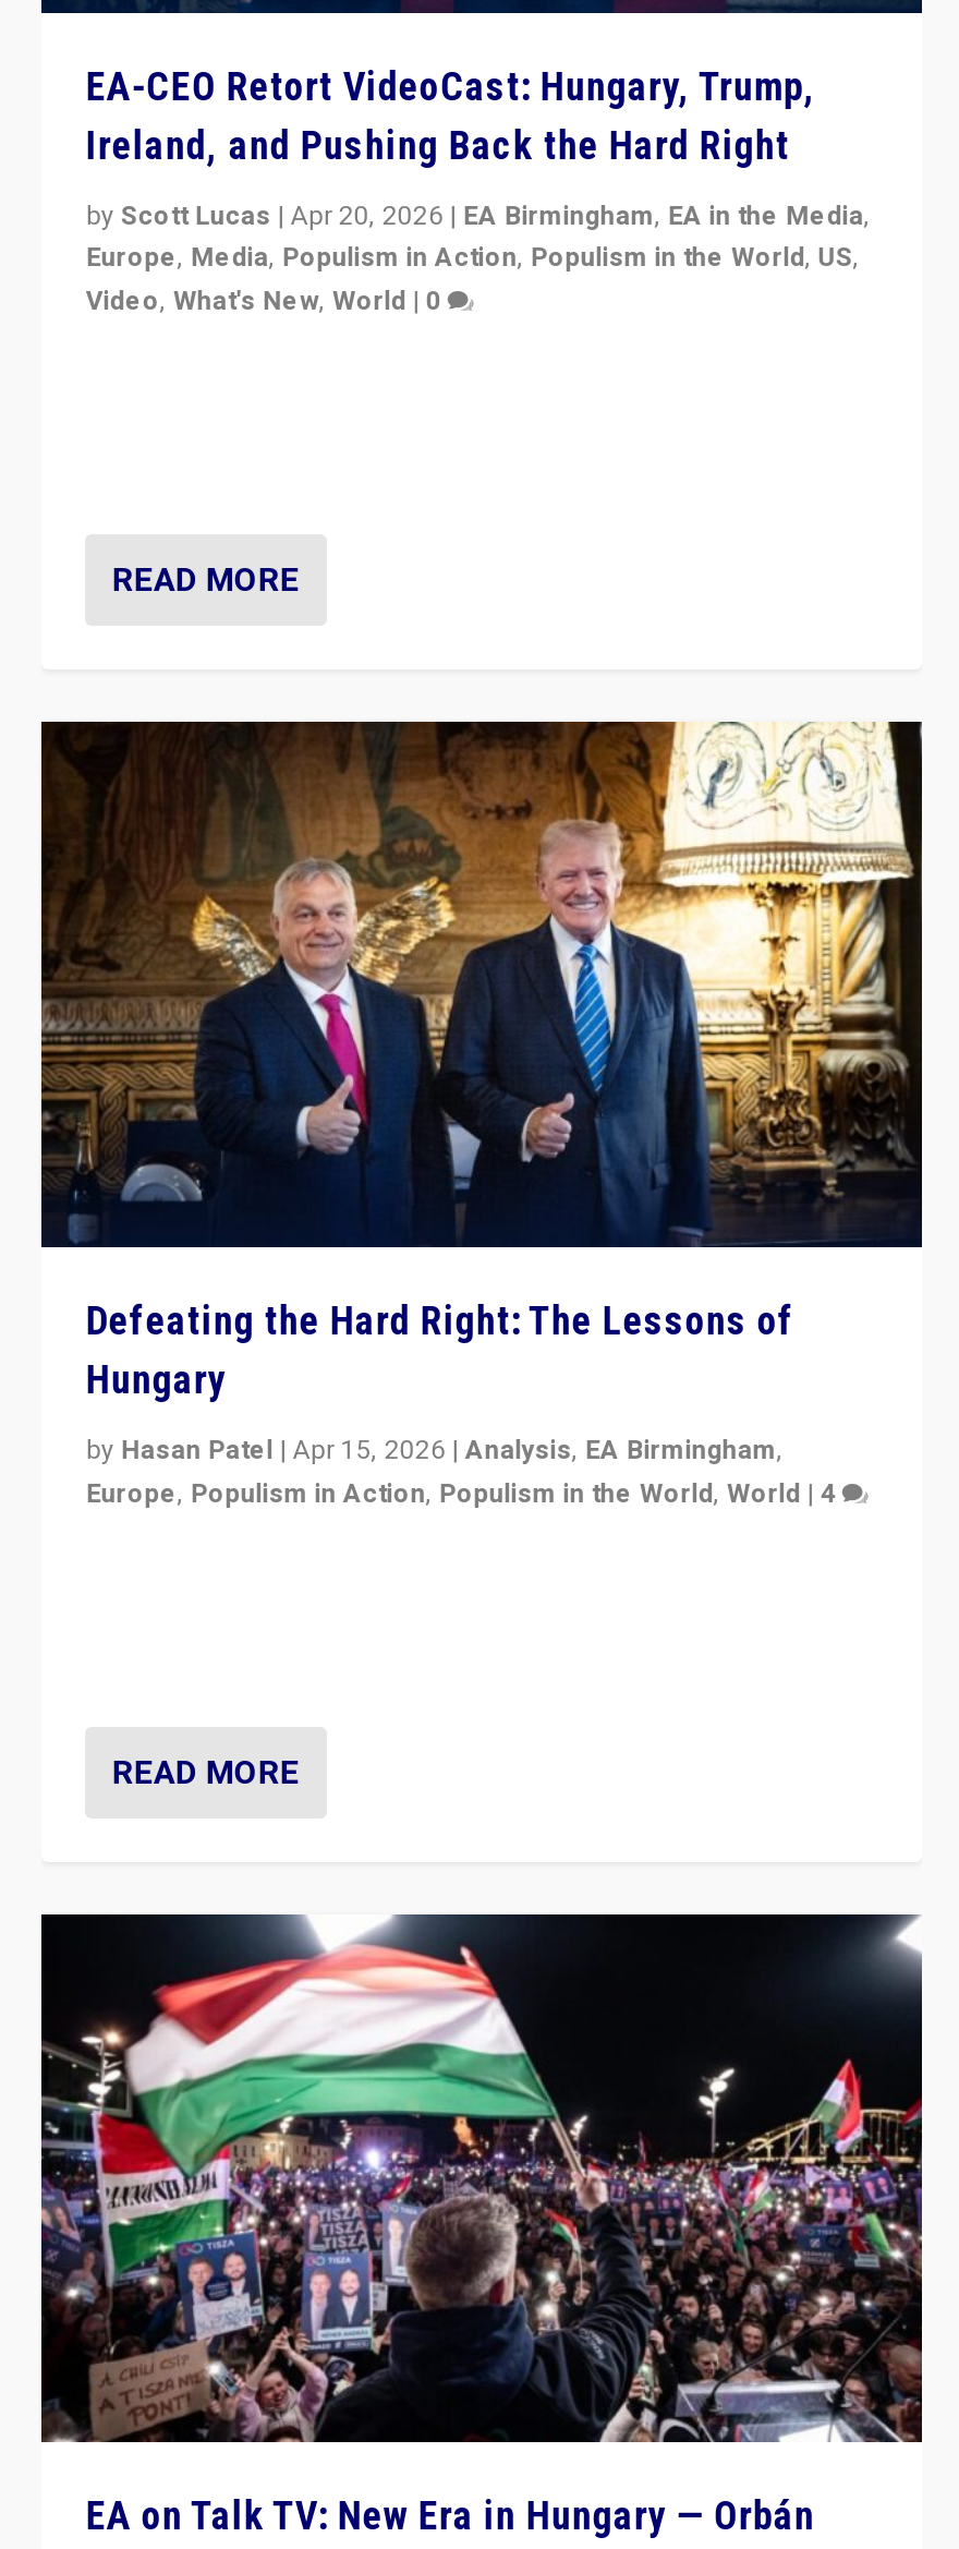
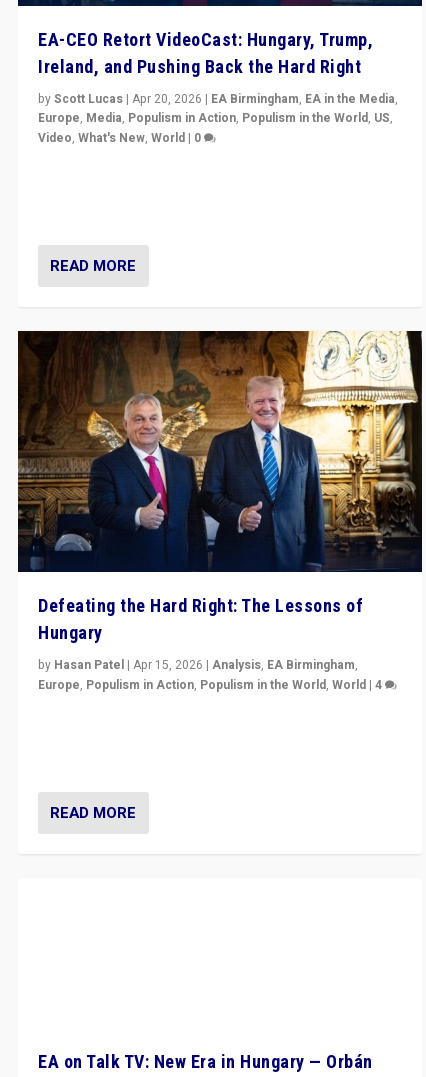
- [image]
